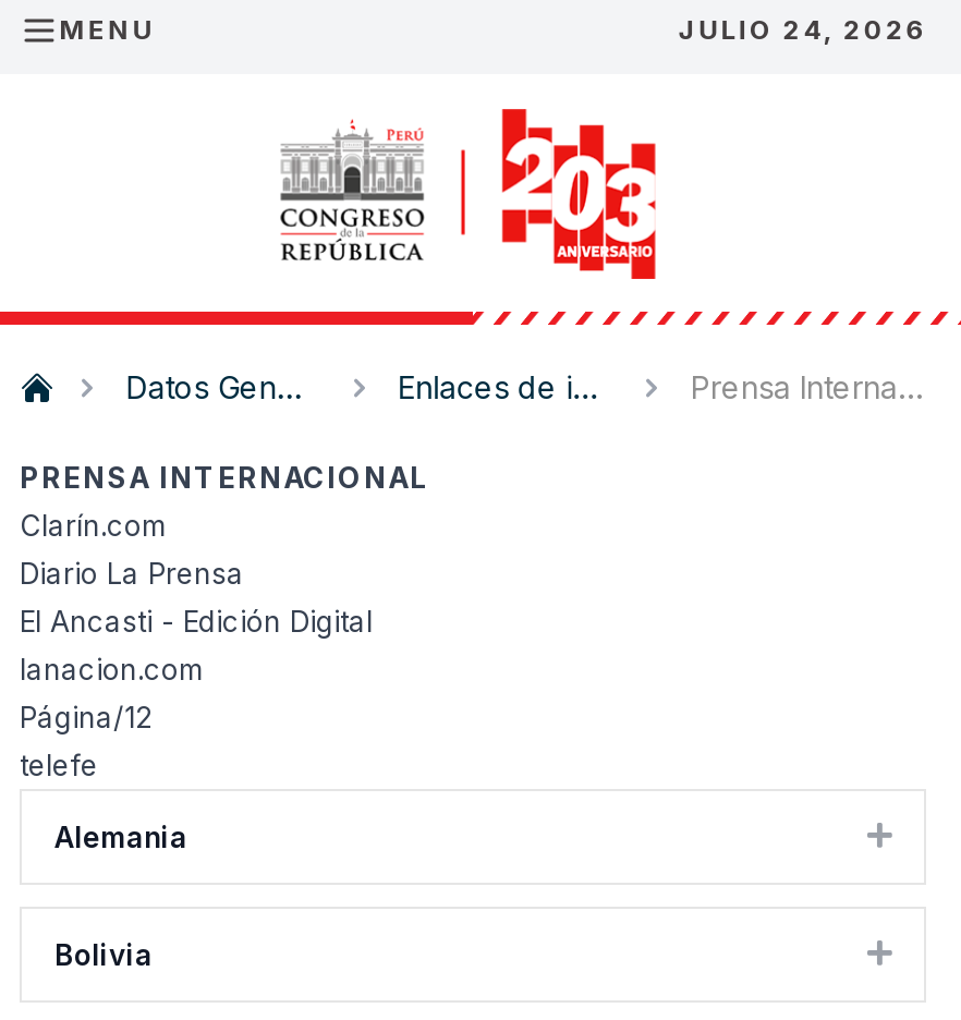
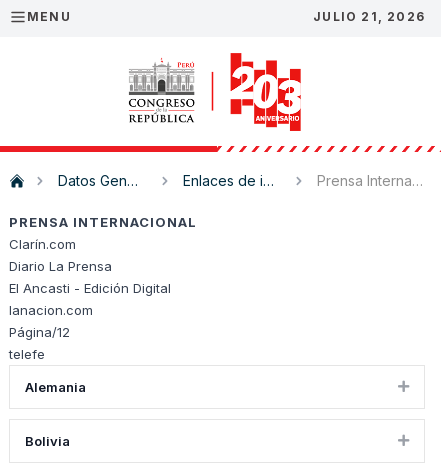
- JULIO 24, 2026
+ JULIO 21, 2026
